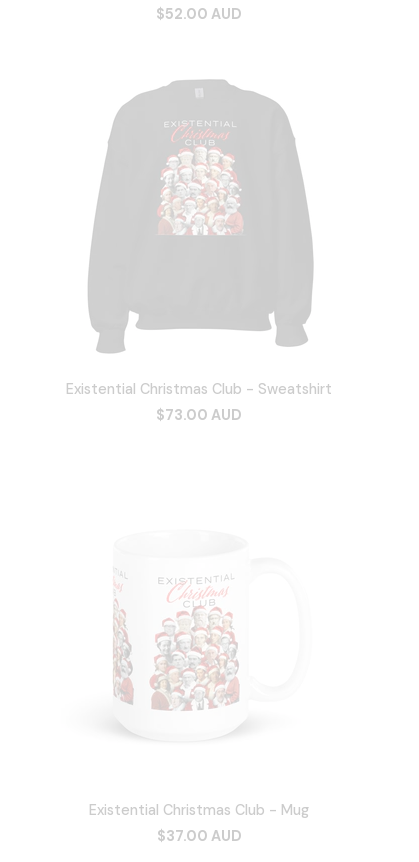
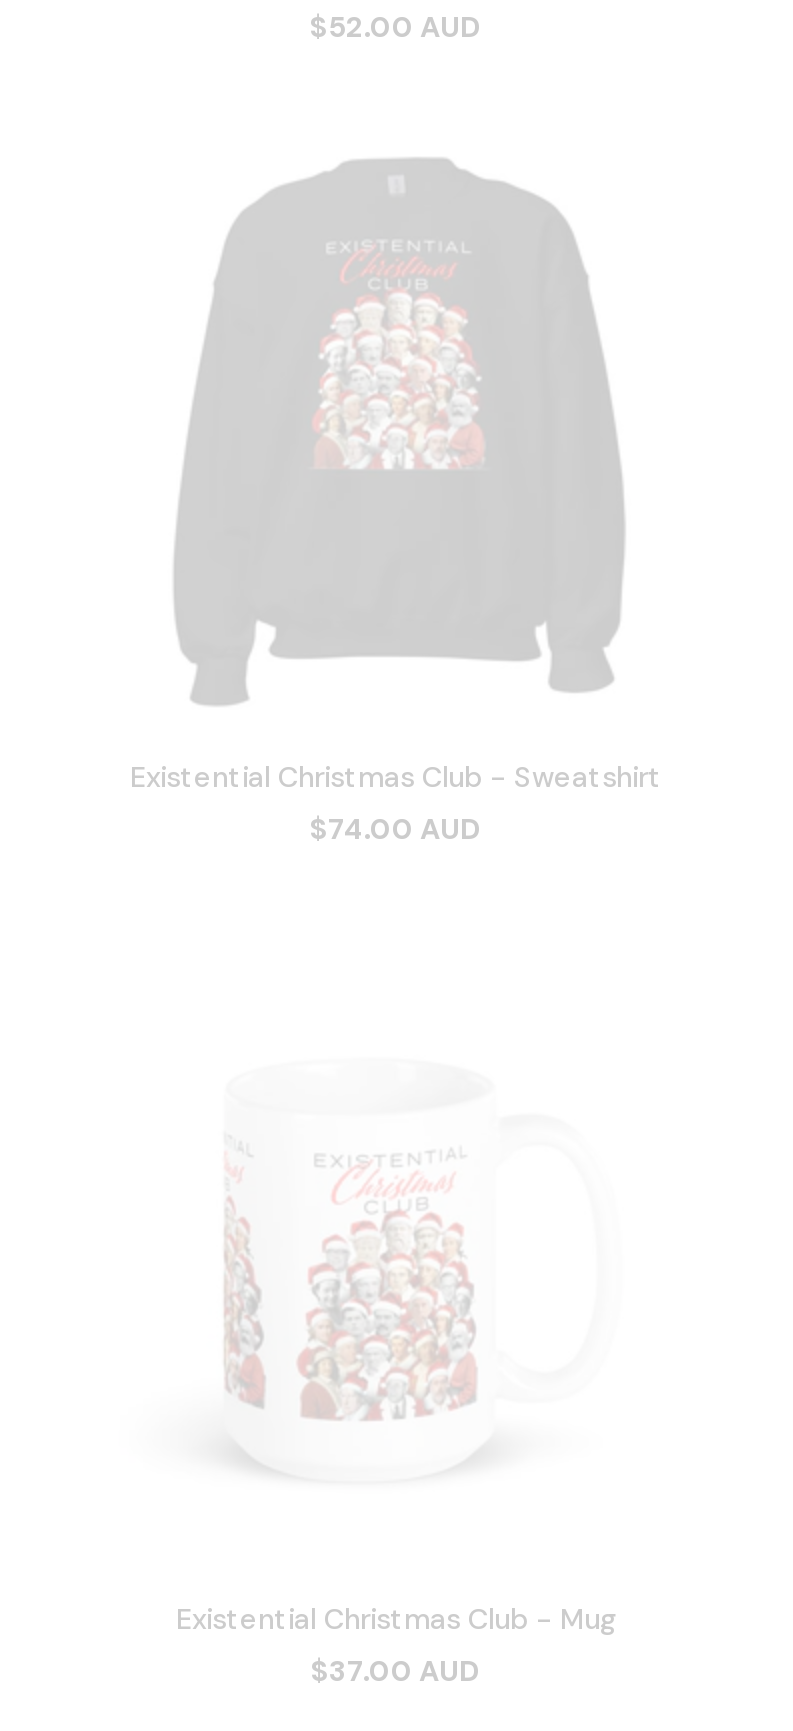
- $73.00 AUD
+ $74.00 AUD
